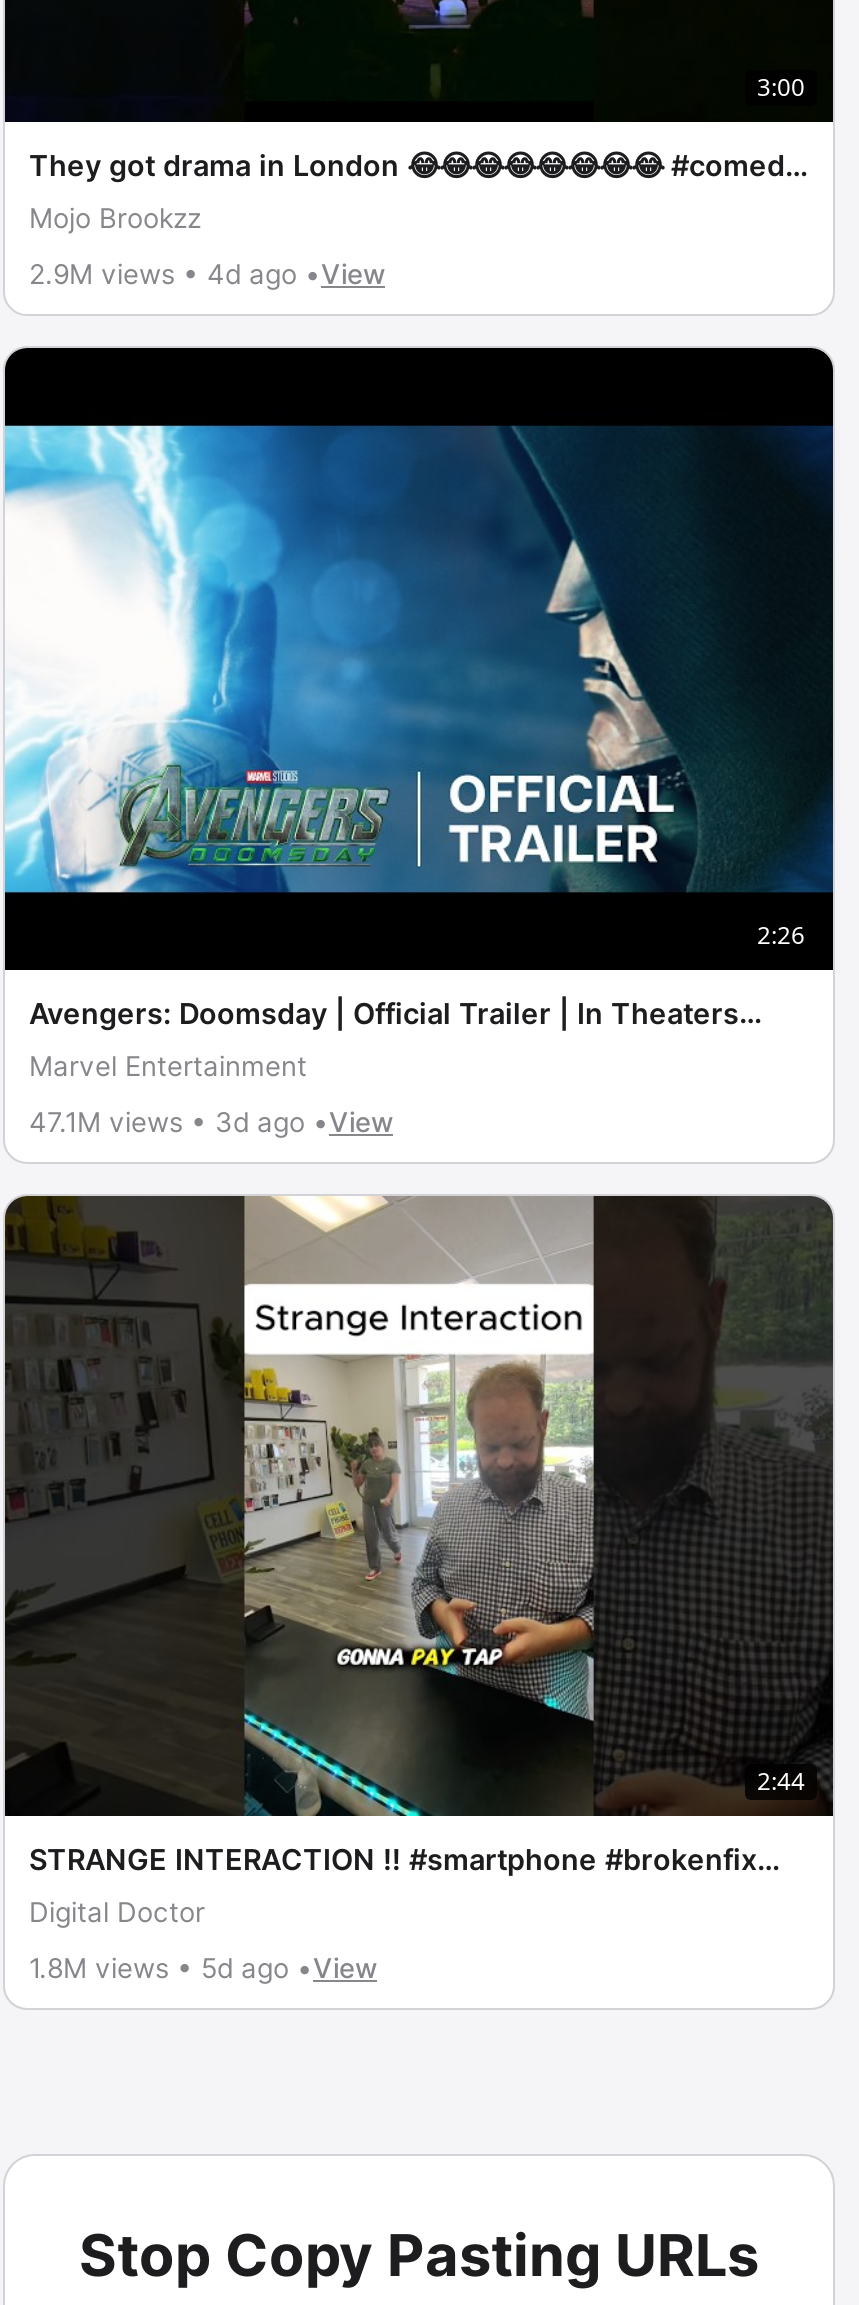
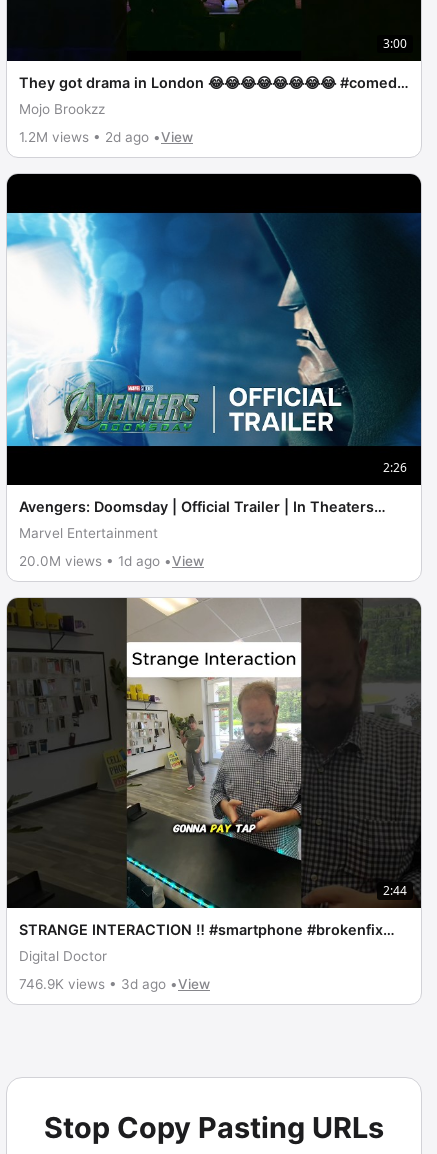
- 2.9M views • 4d ago •View
+ 1.2M views • 2d ago •View

- 47.1M views • 3d ago •View
+ 20.0M views • 1d ago •View

- 1.8M views • 5d ago •View
+ 746.9K views • 3d ago •View
